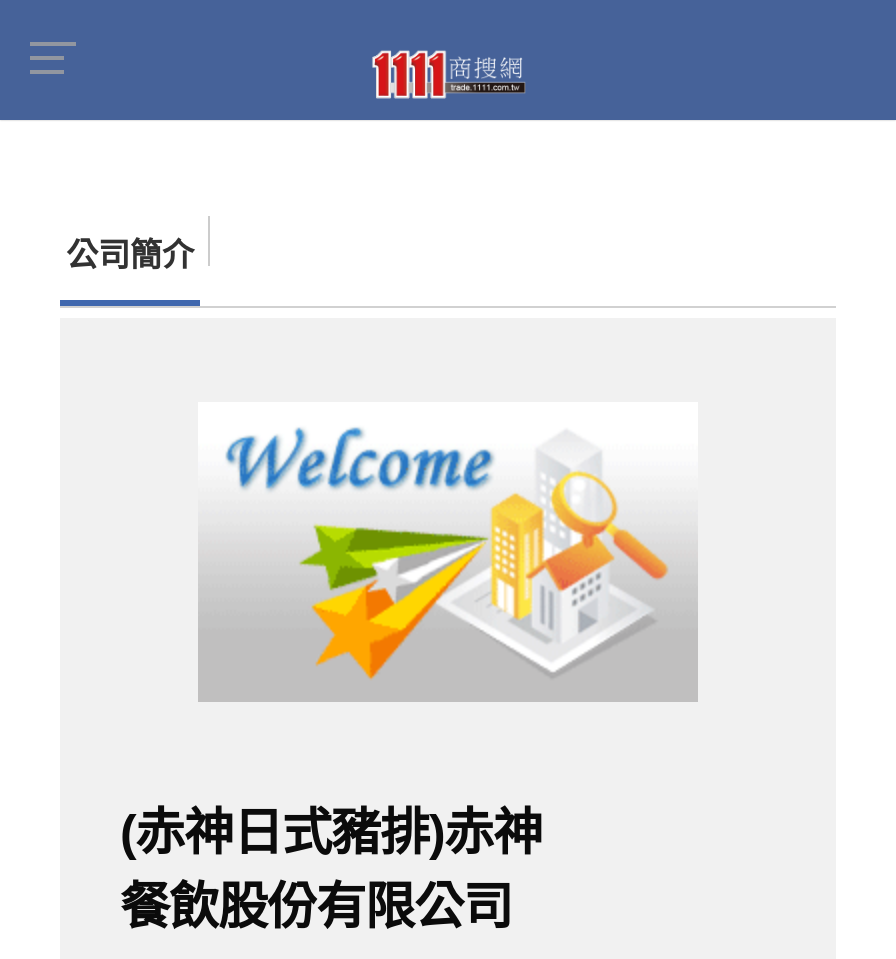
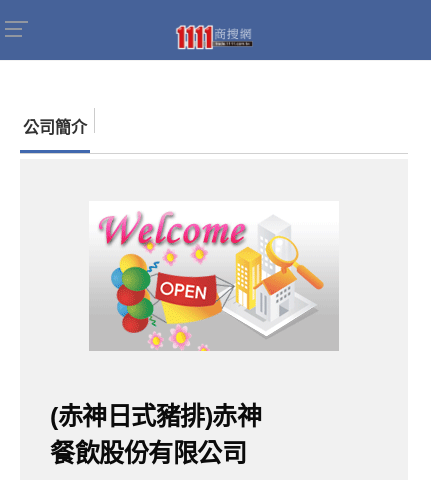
- [image]
+ [image]
